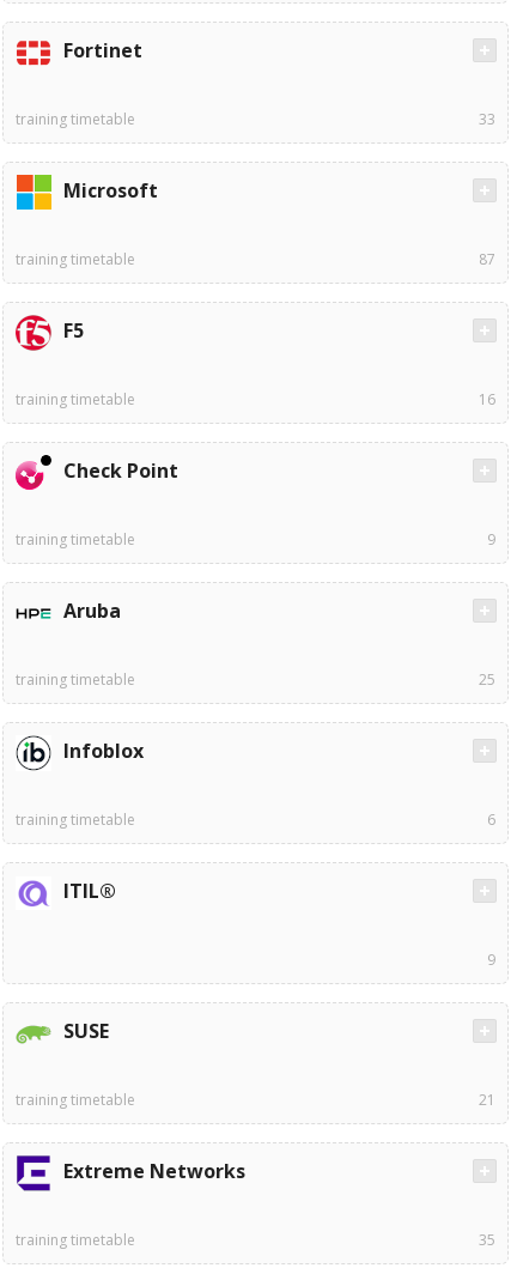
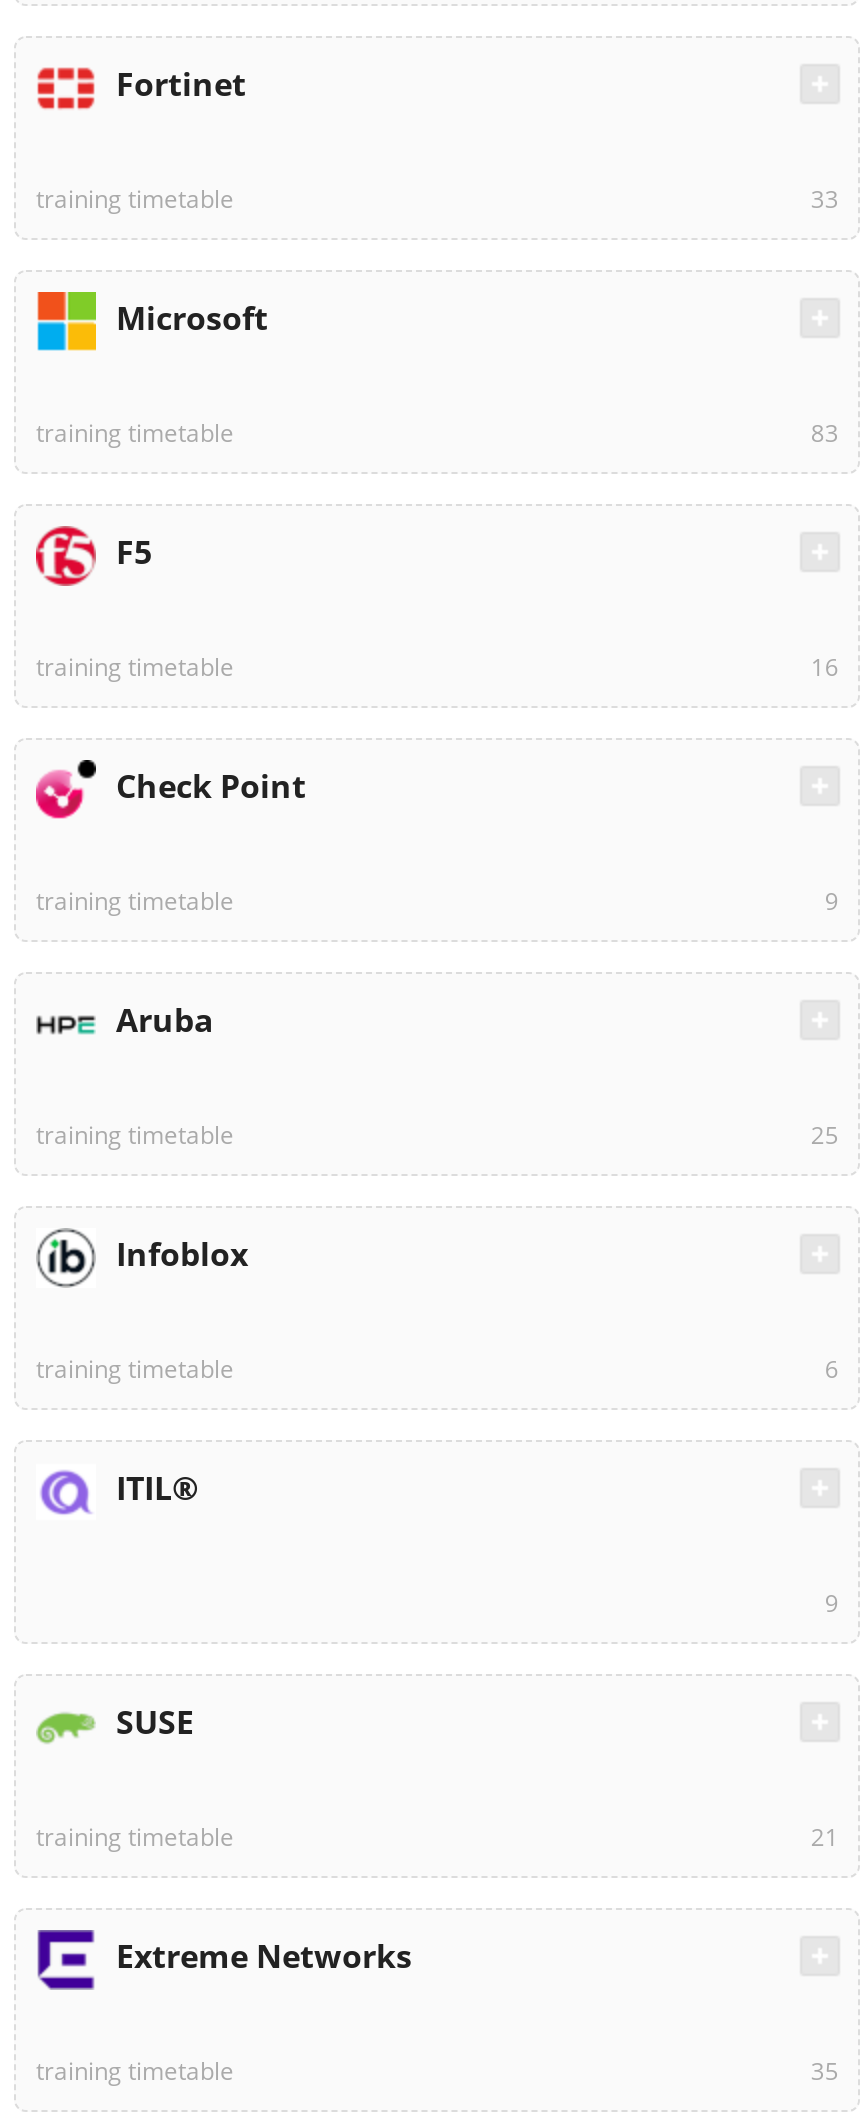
- 87
+ 83
